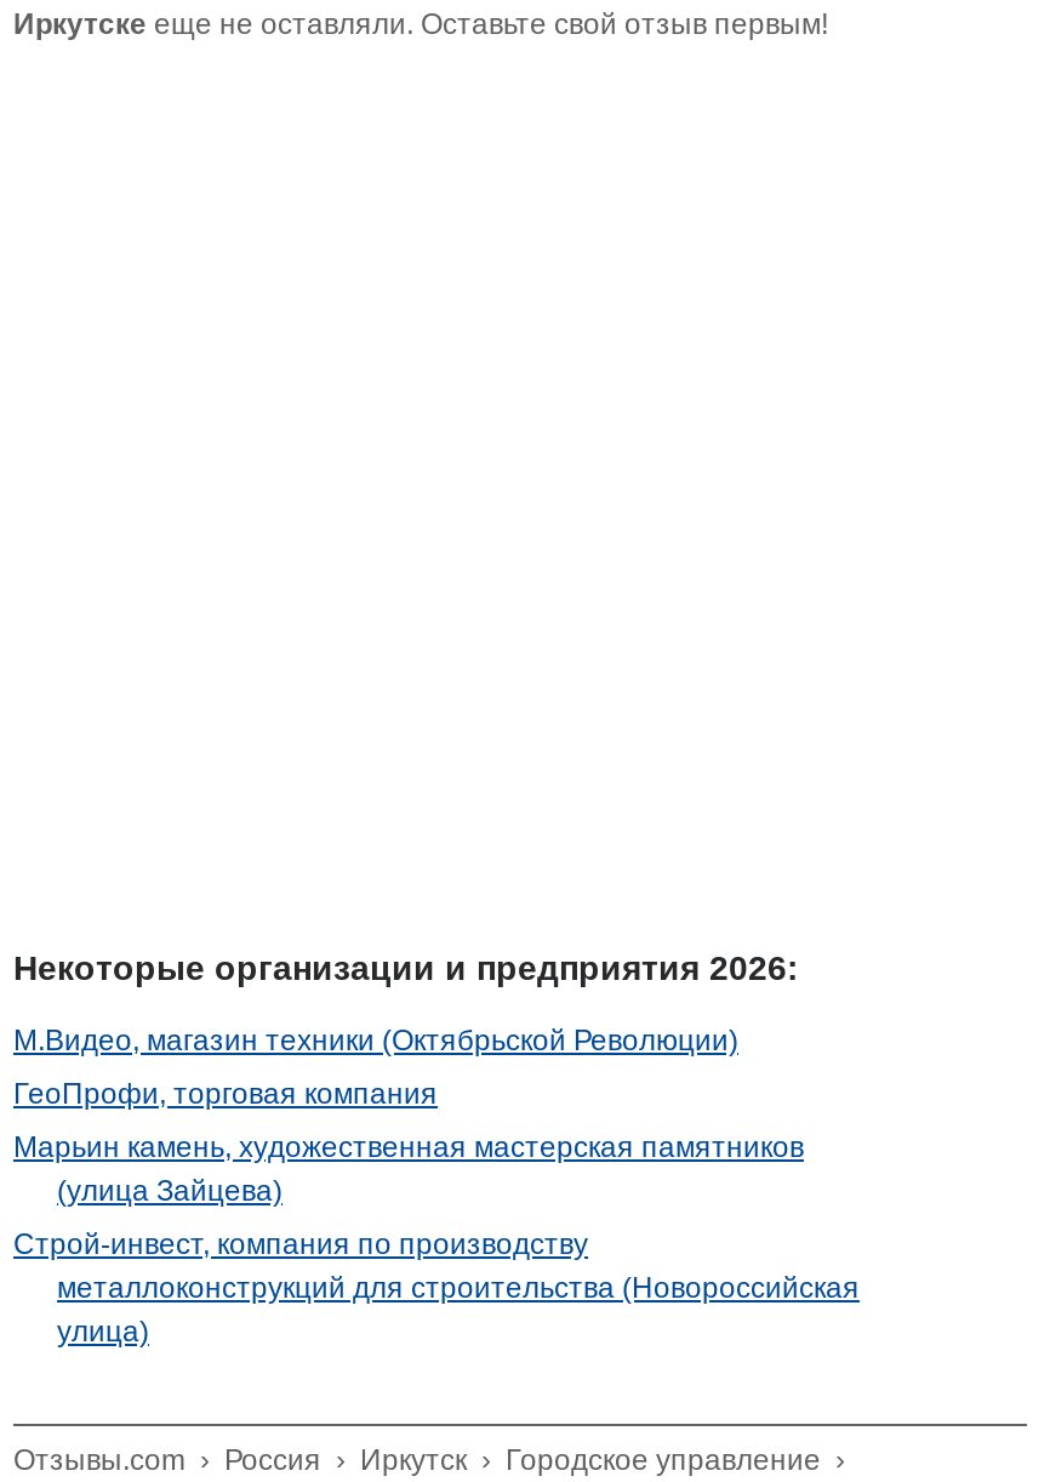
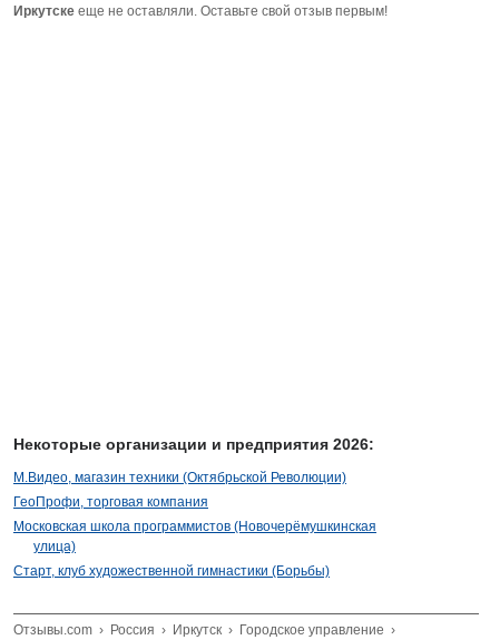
- Марьин камень, художественная мастерская памятников
- (улица Зайцева)
- Строй-инвест, компания по производству
- металлоконструкций для строительства (Новороссийская
+ Московская школа программистов (Новочерёмушкинская

moved up: улица)

+ Старт, клуб художественной гимнастики (Борьбы)
